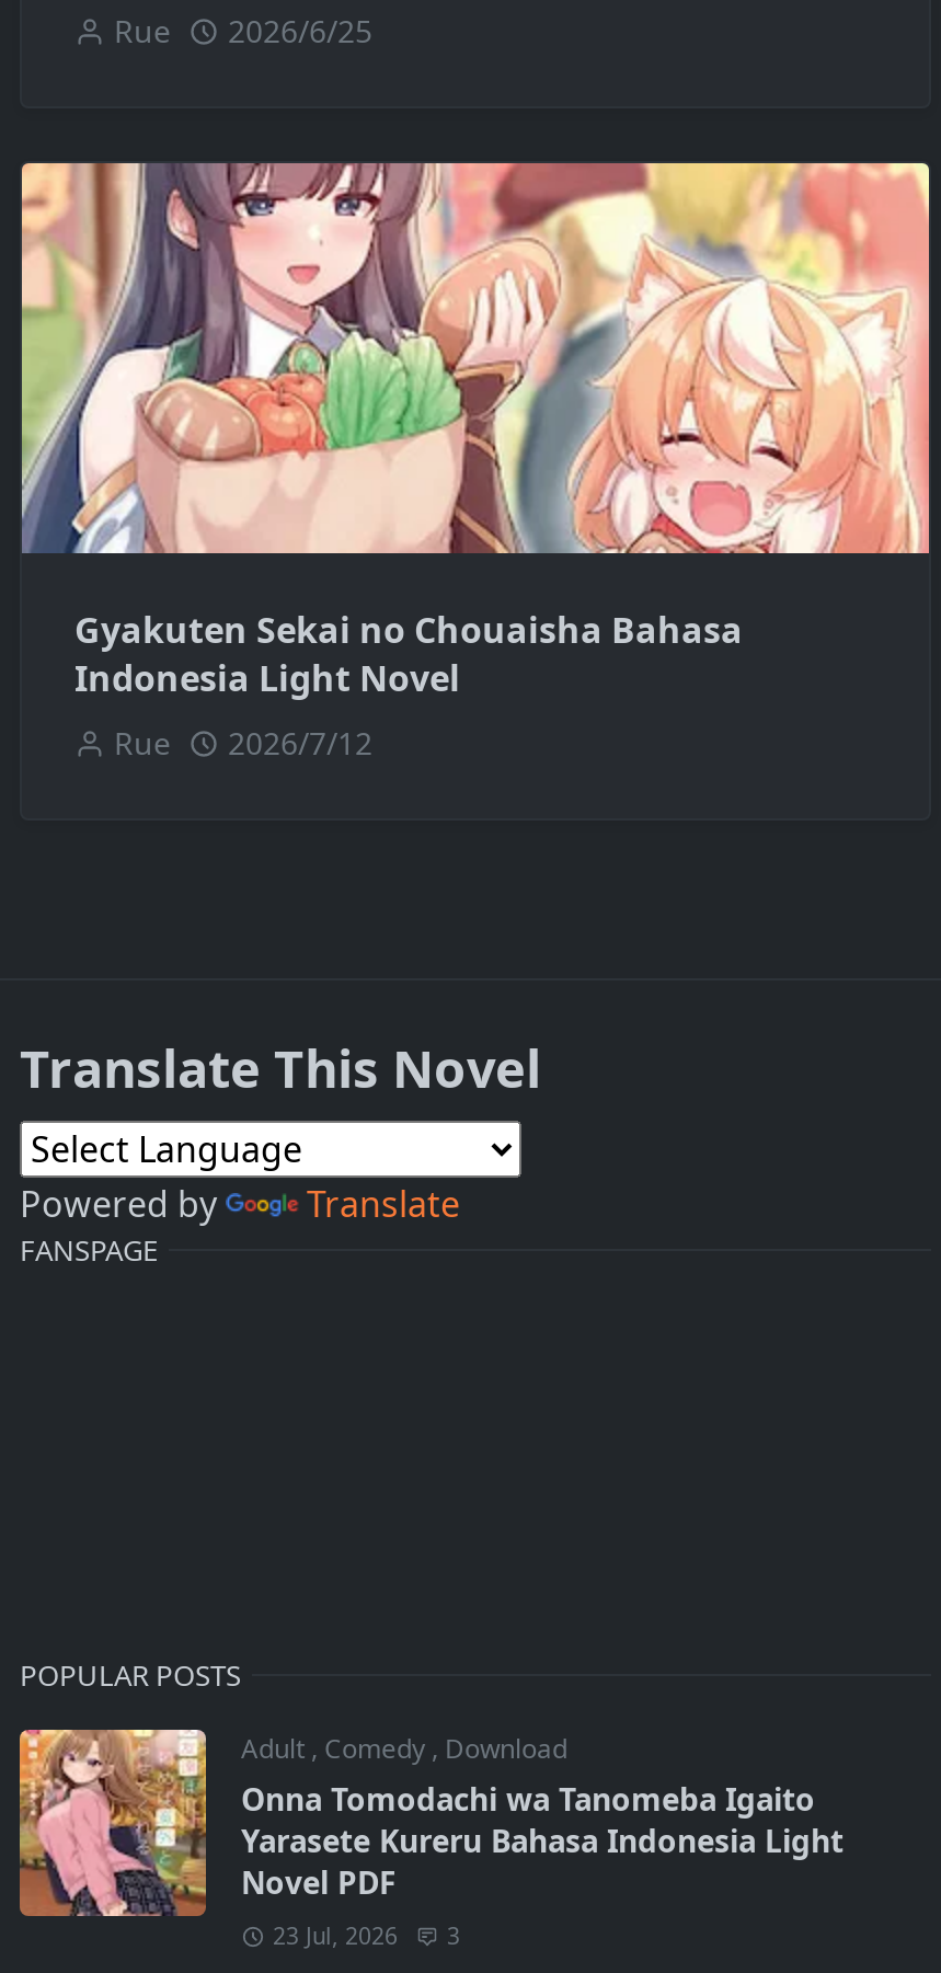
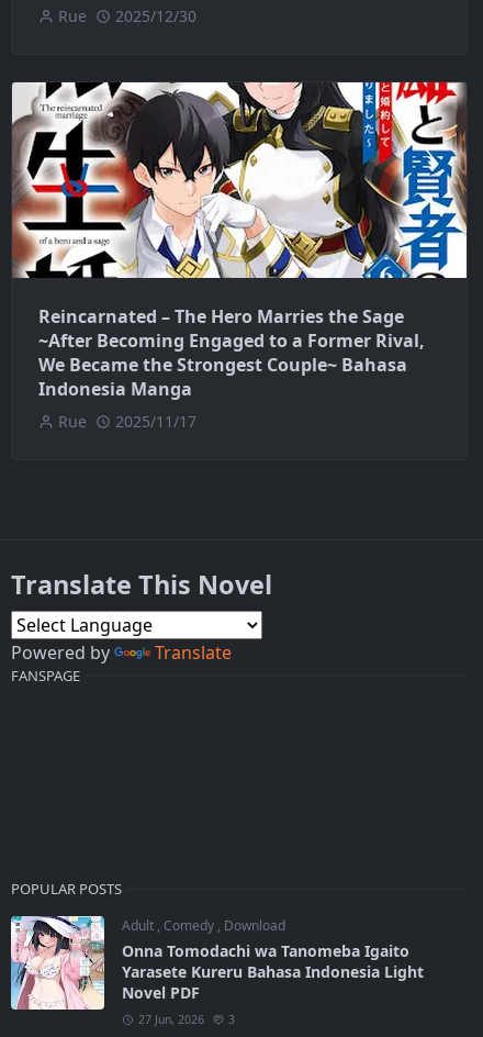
- Rue 2026/6/25
+ Rue 2025/12/30

- [image]
- Gyakuten Sekai no Chouaisha Bahasa
- Indonesia Light Novel
+ [image]
+ Reincarnated – The Hero Marries the Sage
+ ~After Becoming Engaged to a Former Rival,
+ We Became the Strongest Couple~ Bahasa
+ Indonesia Manga

- Rue 2026/7/12
+ Rue 2025/11/17

- [image]
- 23 Jul, 2026 3
+ [image]
+ 27 Jun, 2026 3
